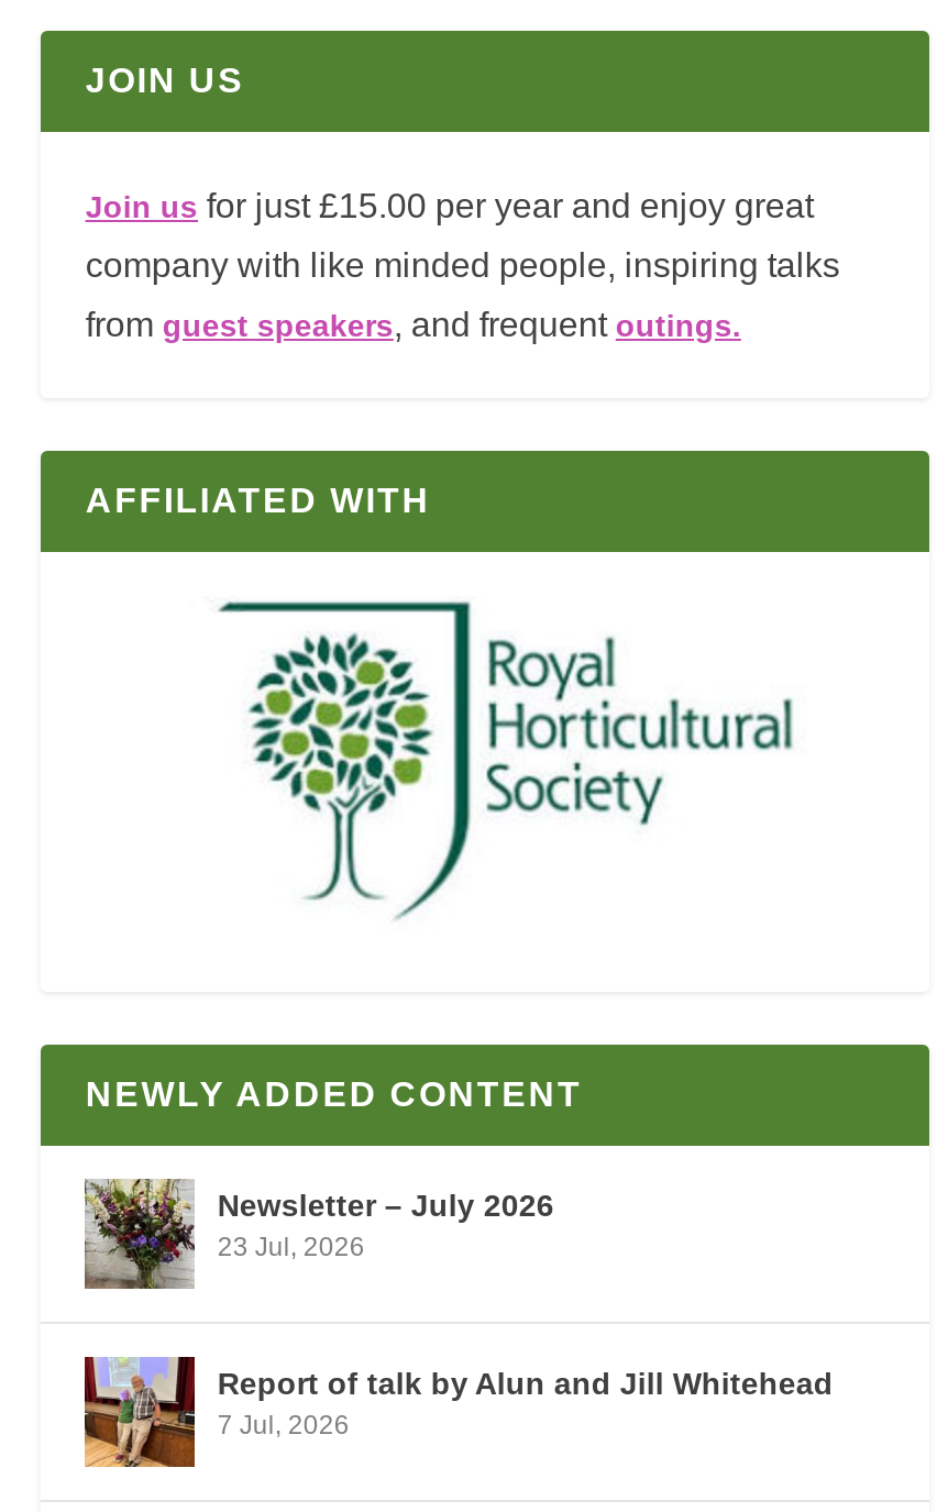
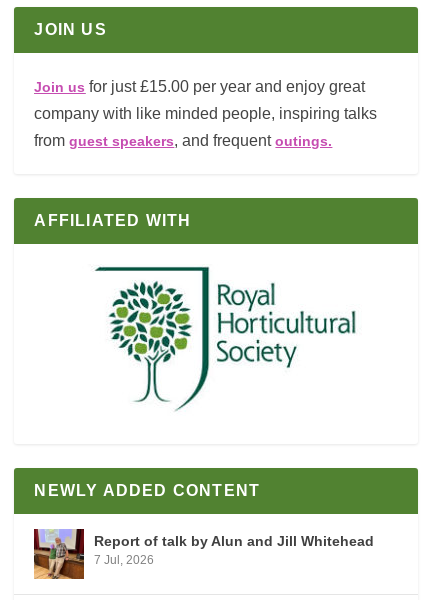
- [image]
- Newsletter – July 2026
- 23 Jul, 2026
